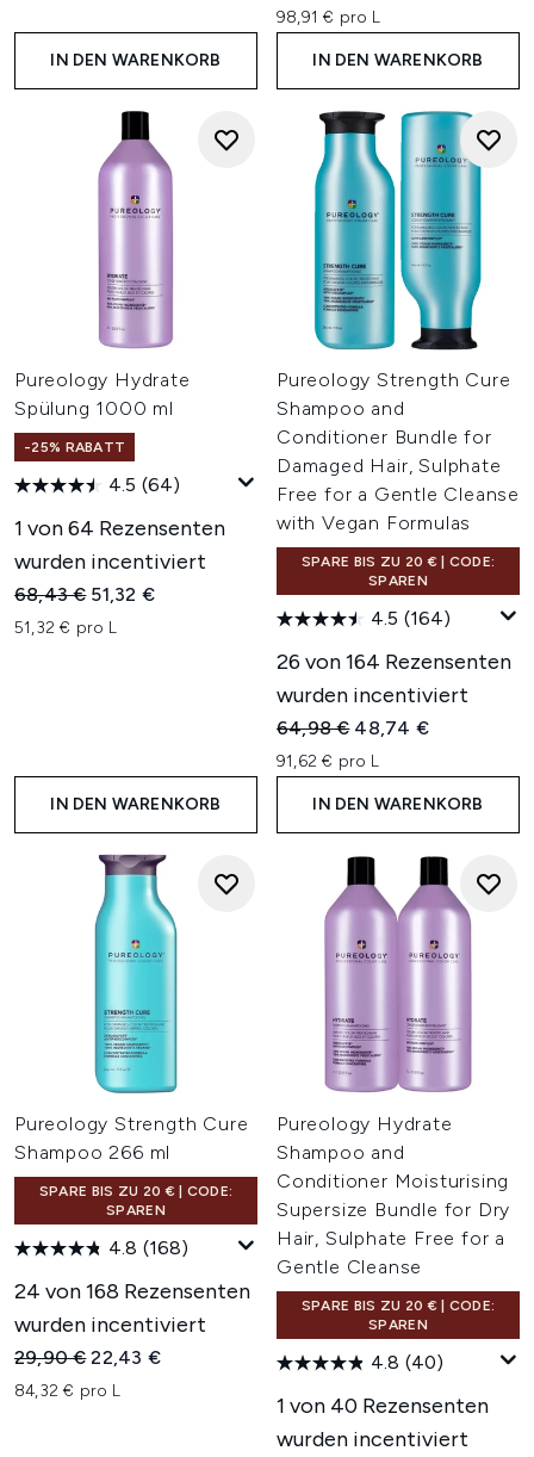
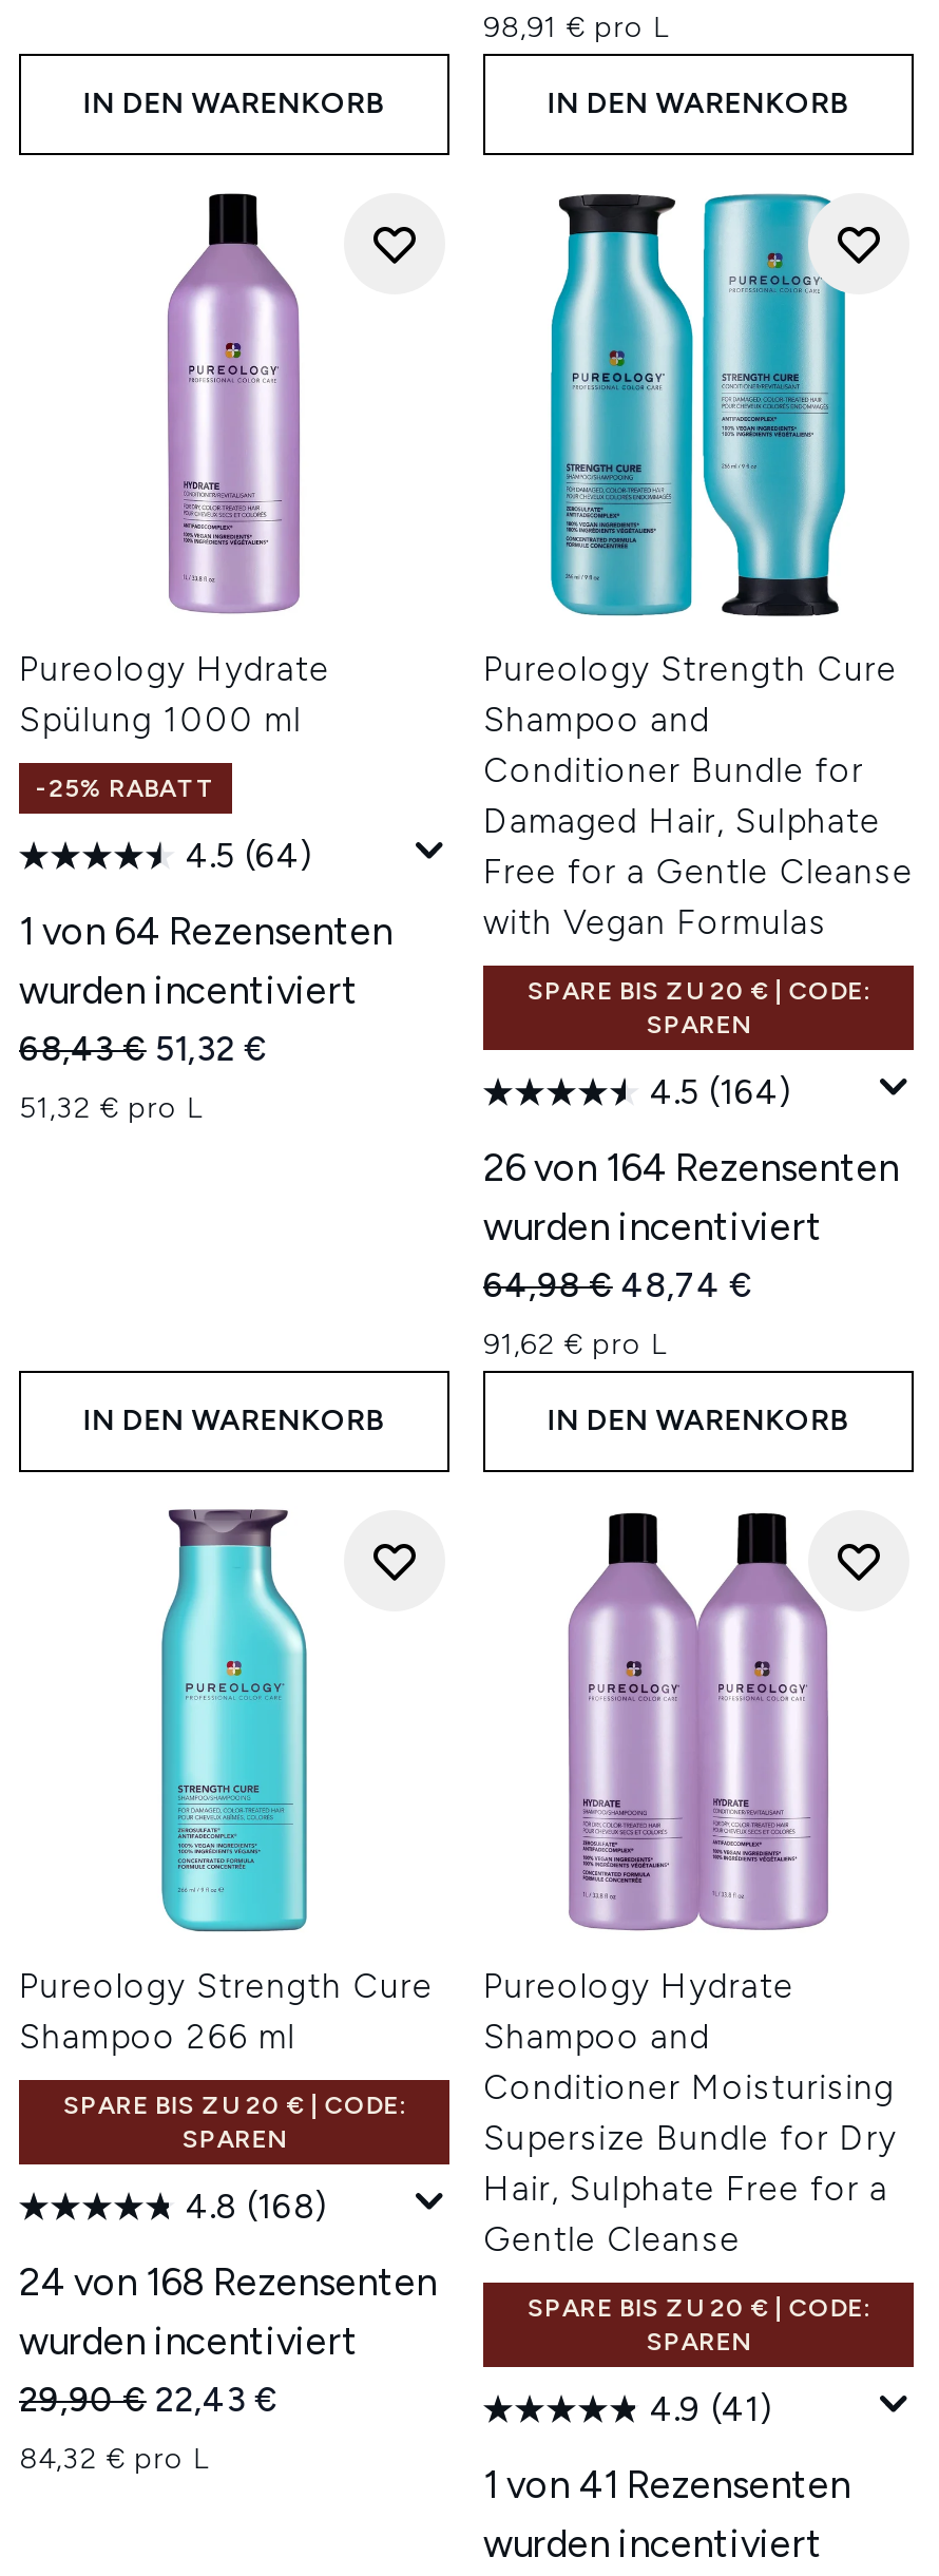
- 4.8 (40)
+ 4.9 (41)

- 1 von 40 Rezensenten
+ 1 von 41 Rezensenten
